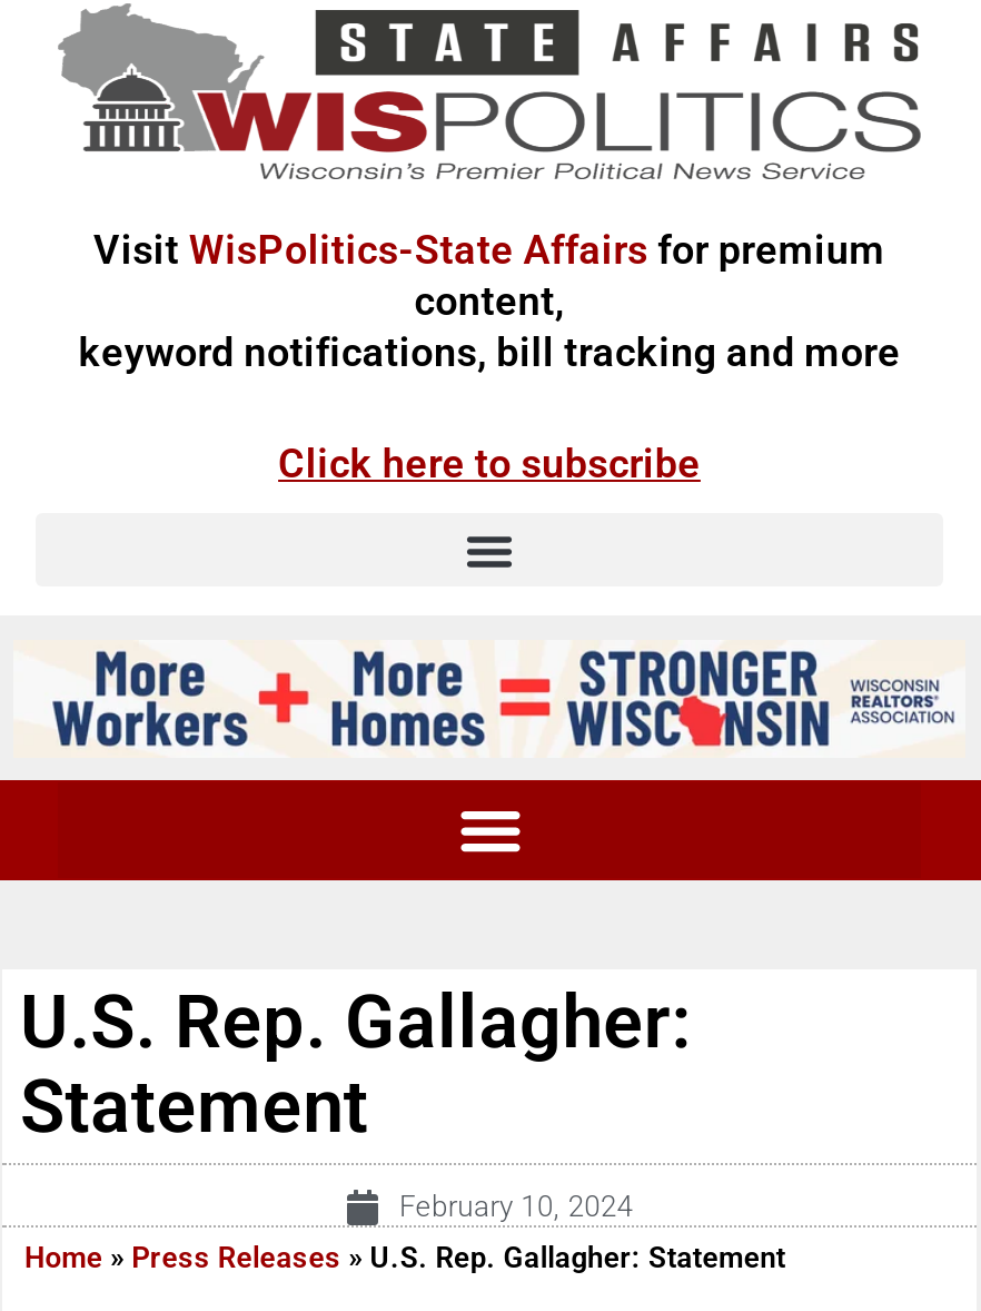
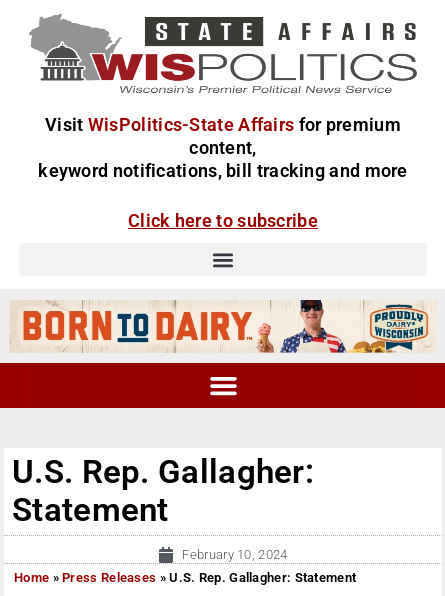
- [image]
+ [image]
